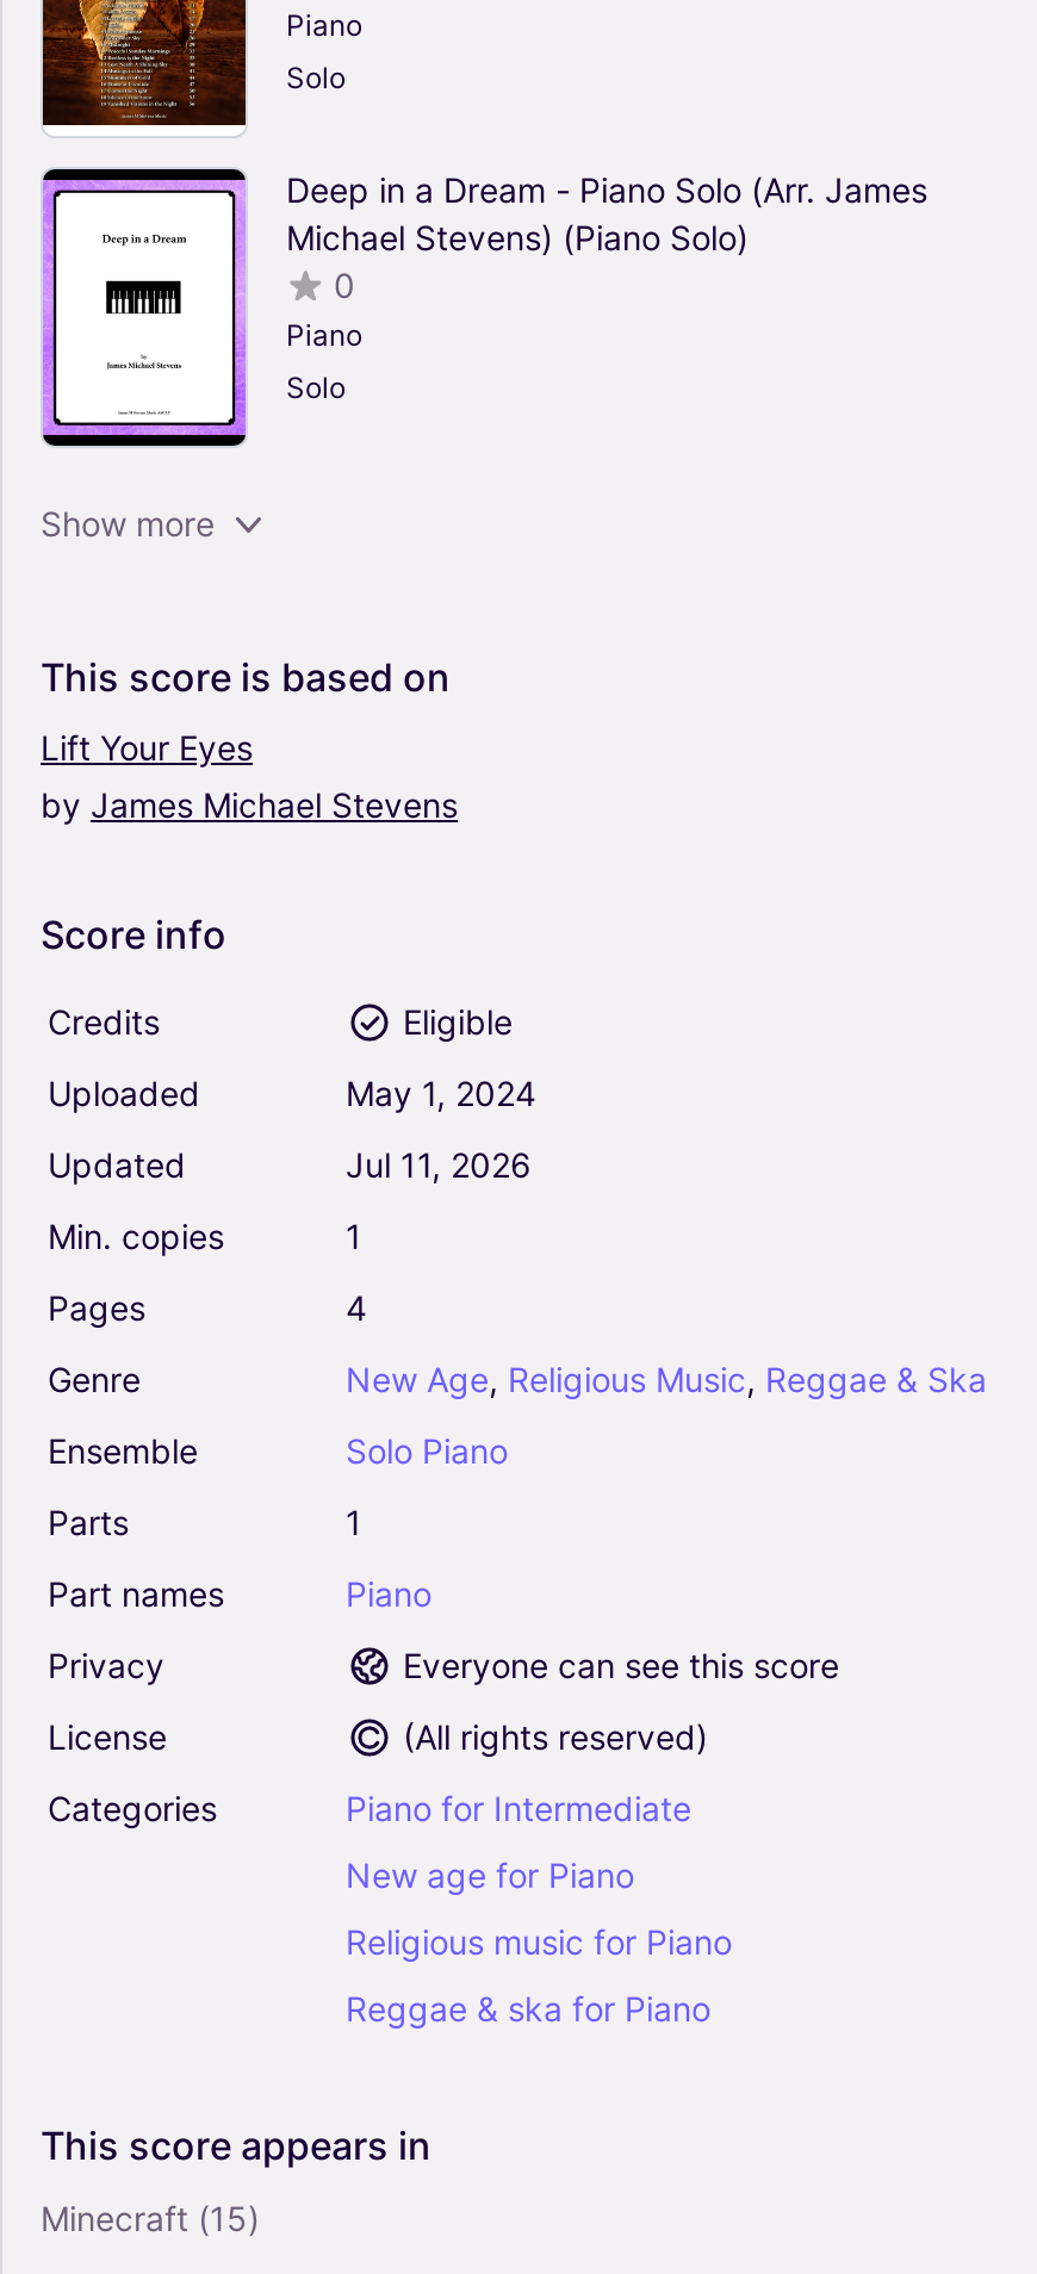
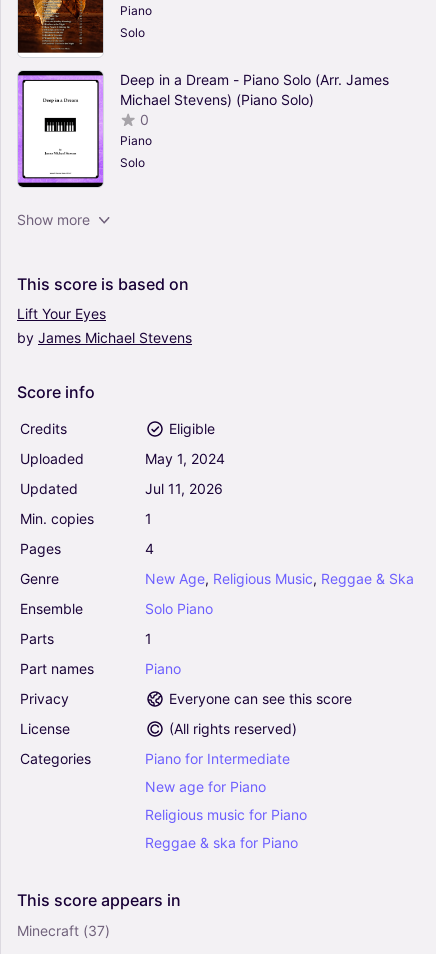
- Minecraft (15)
+ Minecraft (37)
